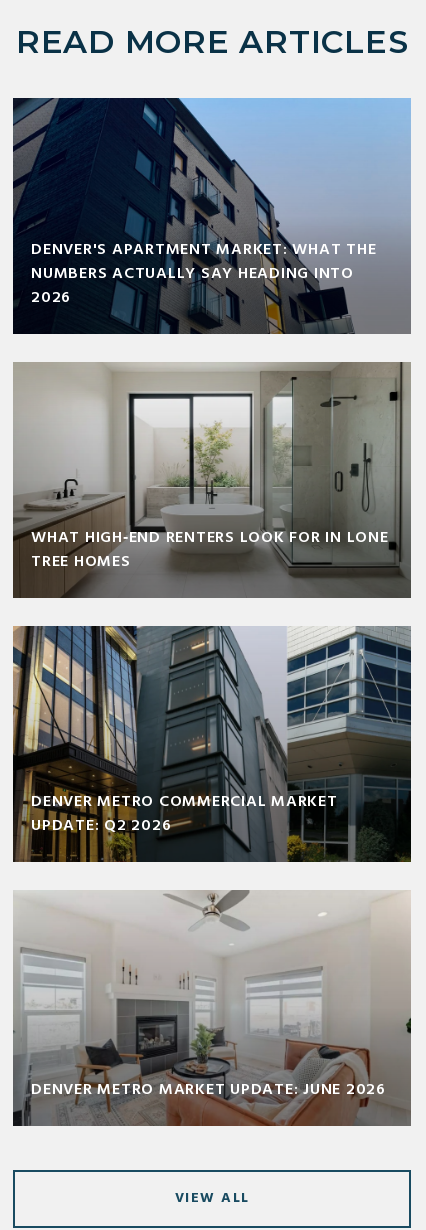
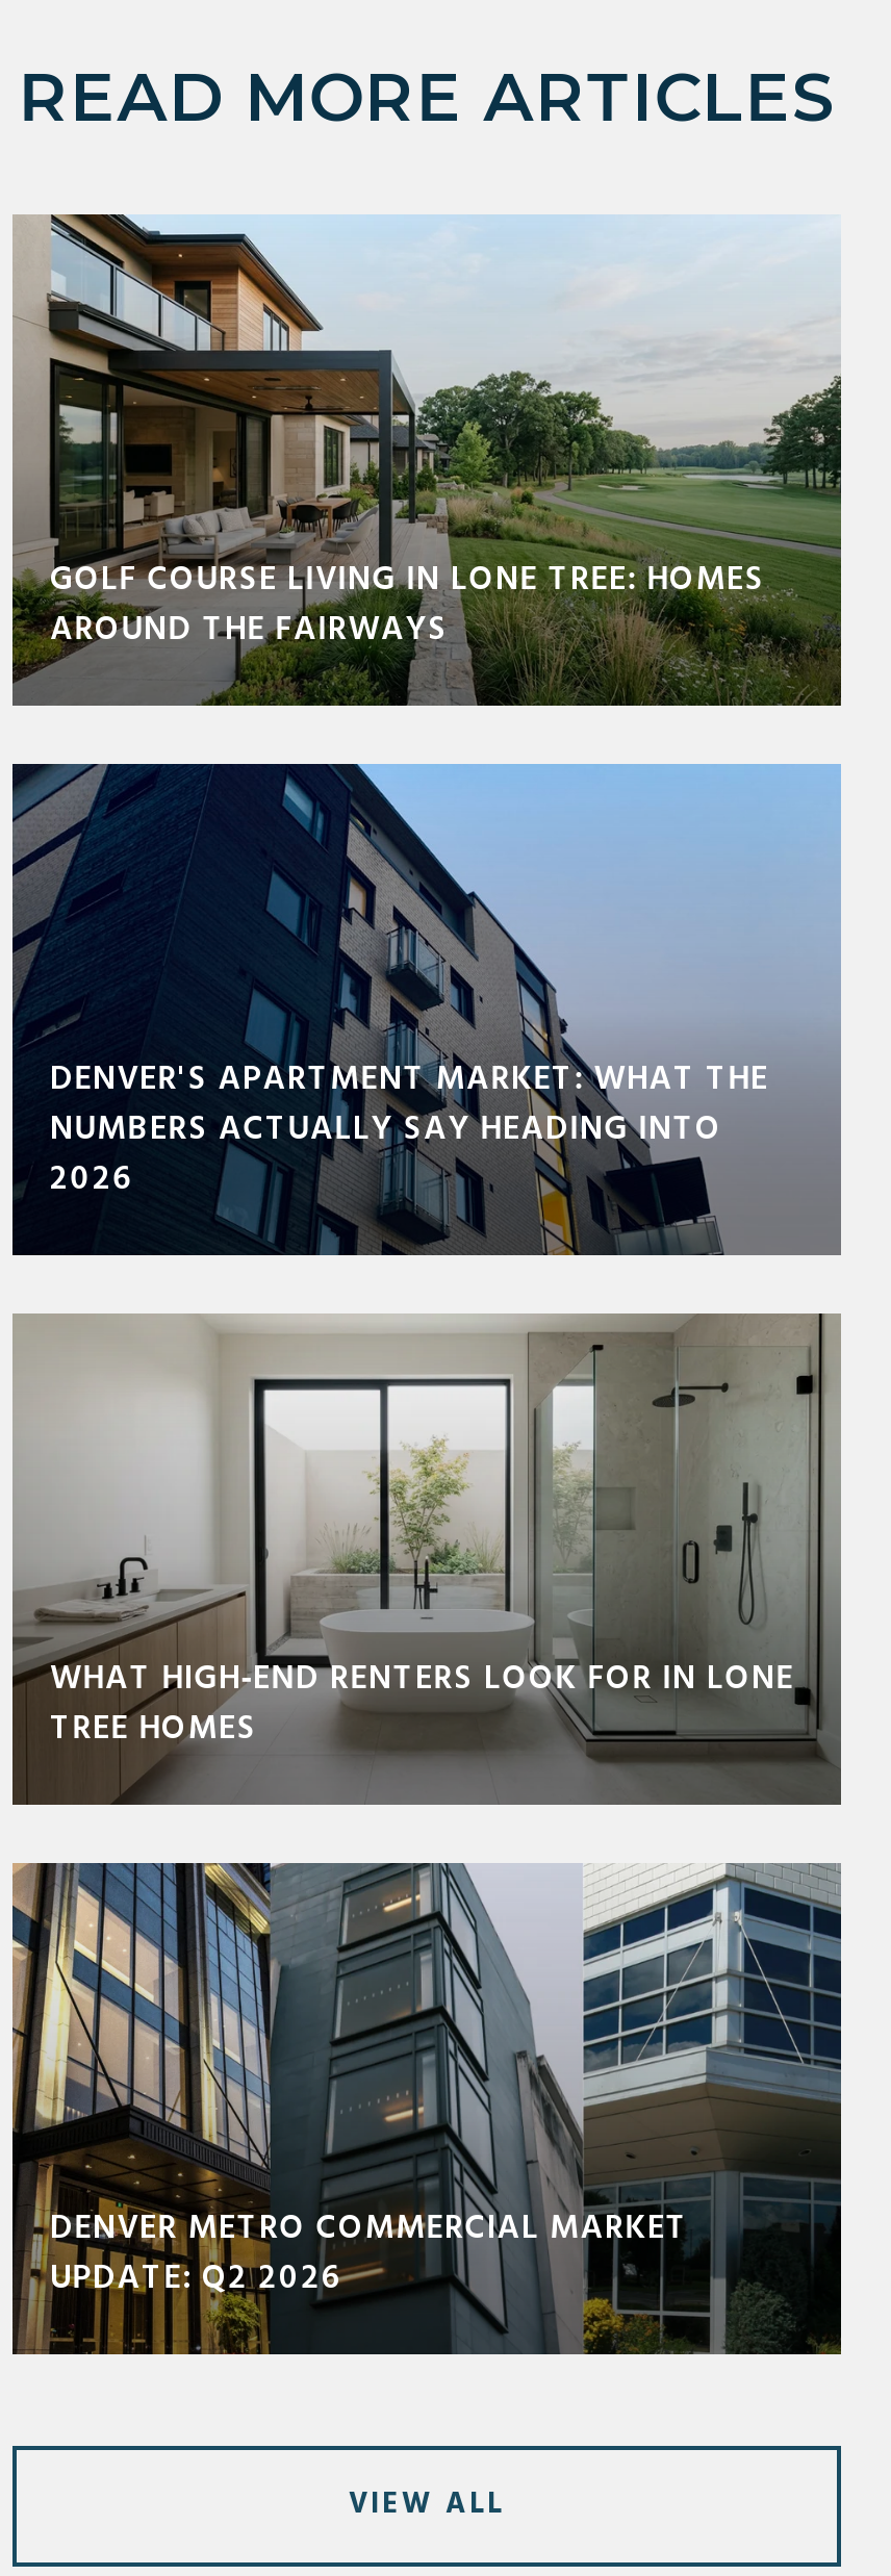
+ [image]
+ GOLF COURSE LIVING IN LONE TREE: HOMES
+ AROUND THE FAIRWAYS

moved down: [image] | DENVER'S APARTMENT MARKET: WHAT THE | NUMBERS ACTUALLY SAY HEADING INTO | 2026 | WHAT HIGH‑END RENTERS LOOK FOR IN LONE | TREE HOMES | DENVER METRO COMMERCIAL MARKET | UPDATE: Q2 2026

- [image]
- DENVER METRO MARKET UPDATE: JUNE 2026
